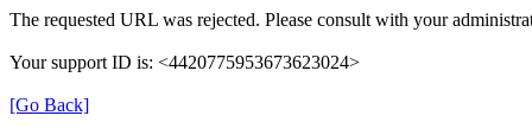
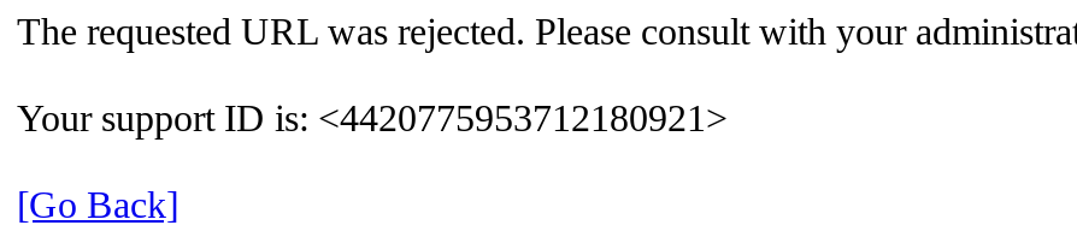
- Your support ID is: <4420775953673623024>
+ Your support ID is: <4420775953712180921>
